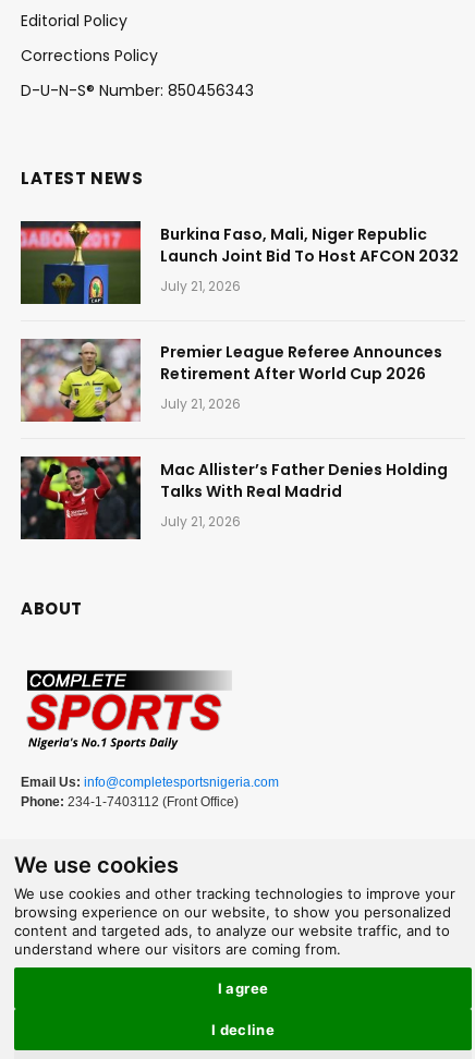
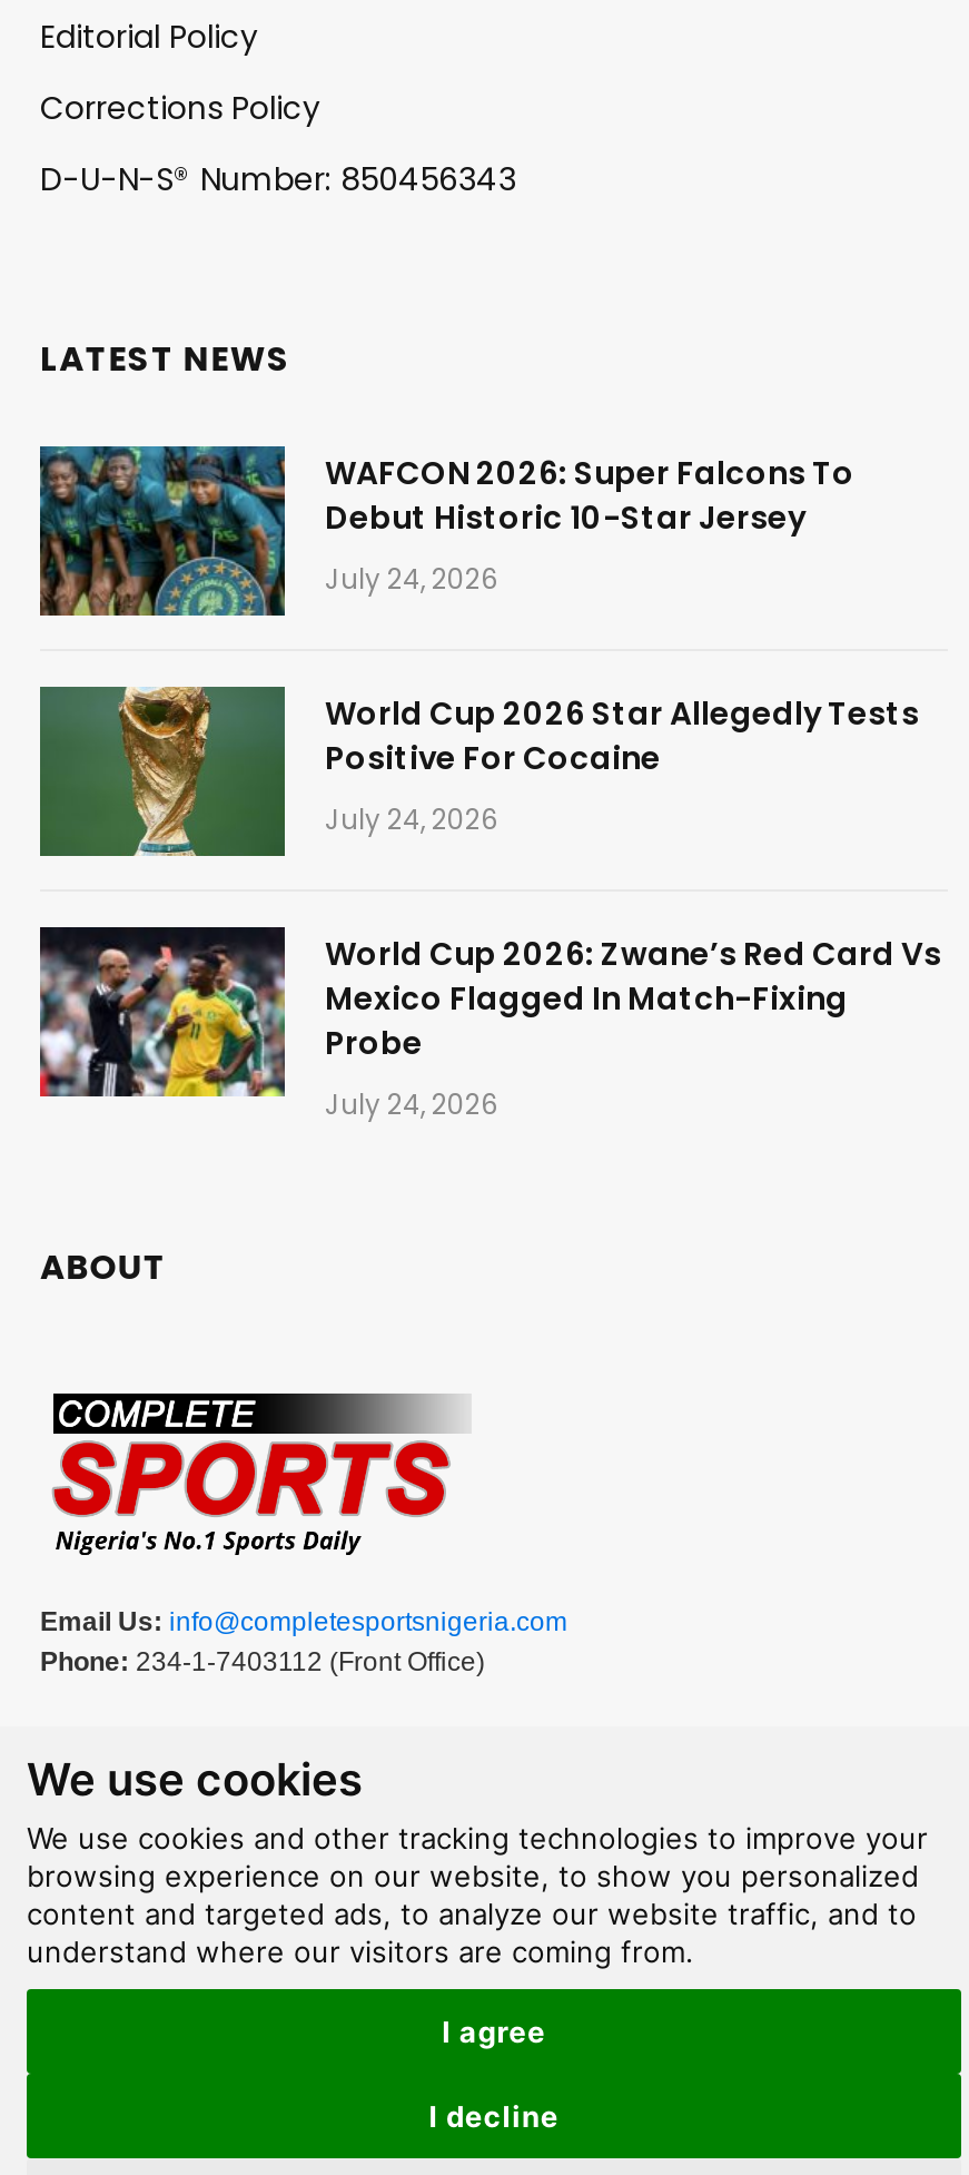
- [image]
- Burkina Faso, Mali, Niger Republic
- Launch Joint Bid To Host AFCON 2032
- July 21, 2026
+ [image]
+ WAFCON 2026: Super Falcons To
+ Debut Historic 10-Star Jersey
+ July 24, 2026

- [image]
- Premier League Referee Announces
- Retirement After World Cup 2026
- July 21, 2026
+ [image]
+ World Cup 2026 Star Allegedly Tests
+ Positive For Cocaine
+ July 24, 2026

- [image]
- Mac Allister’s Father Denies Holding
- Talks With Real Madrid
- July 21, 2026
+ [image]
+ World Cup 2026: Zwane’s Red Card Vs
+ Mexico Flagged In Match-Fixing
+ Probe
+ July 24, 2026
